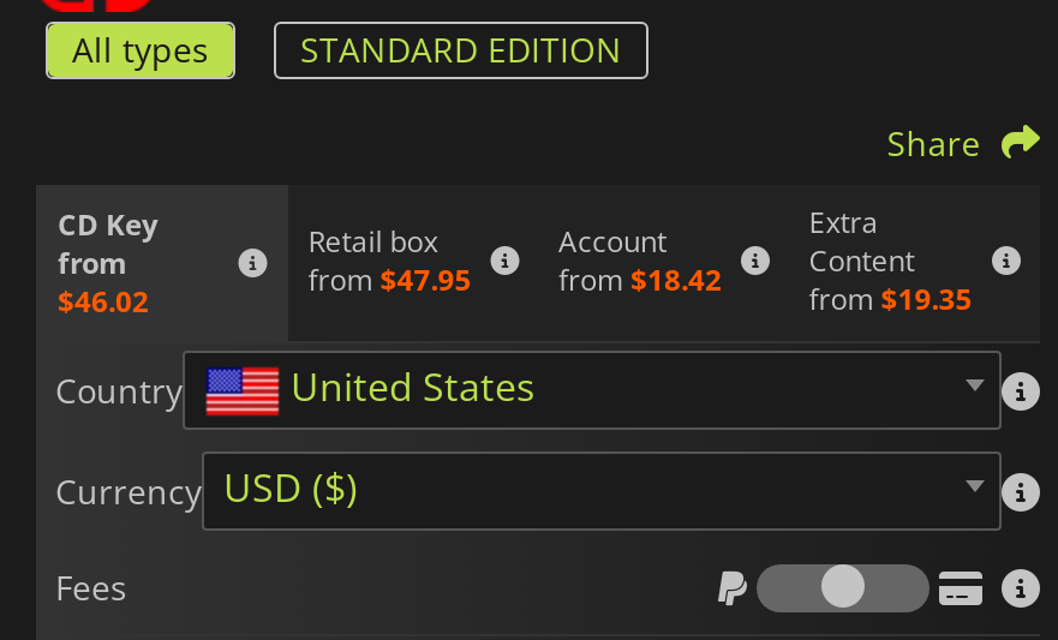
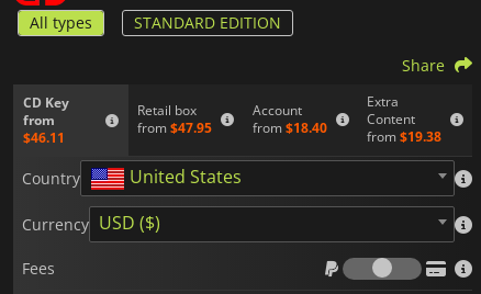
- from $18.42
+ from $18.40

- $46.02
+ $46.11

- from $19.35
+ from $19.38
